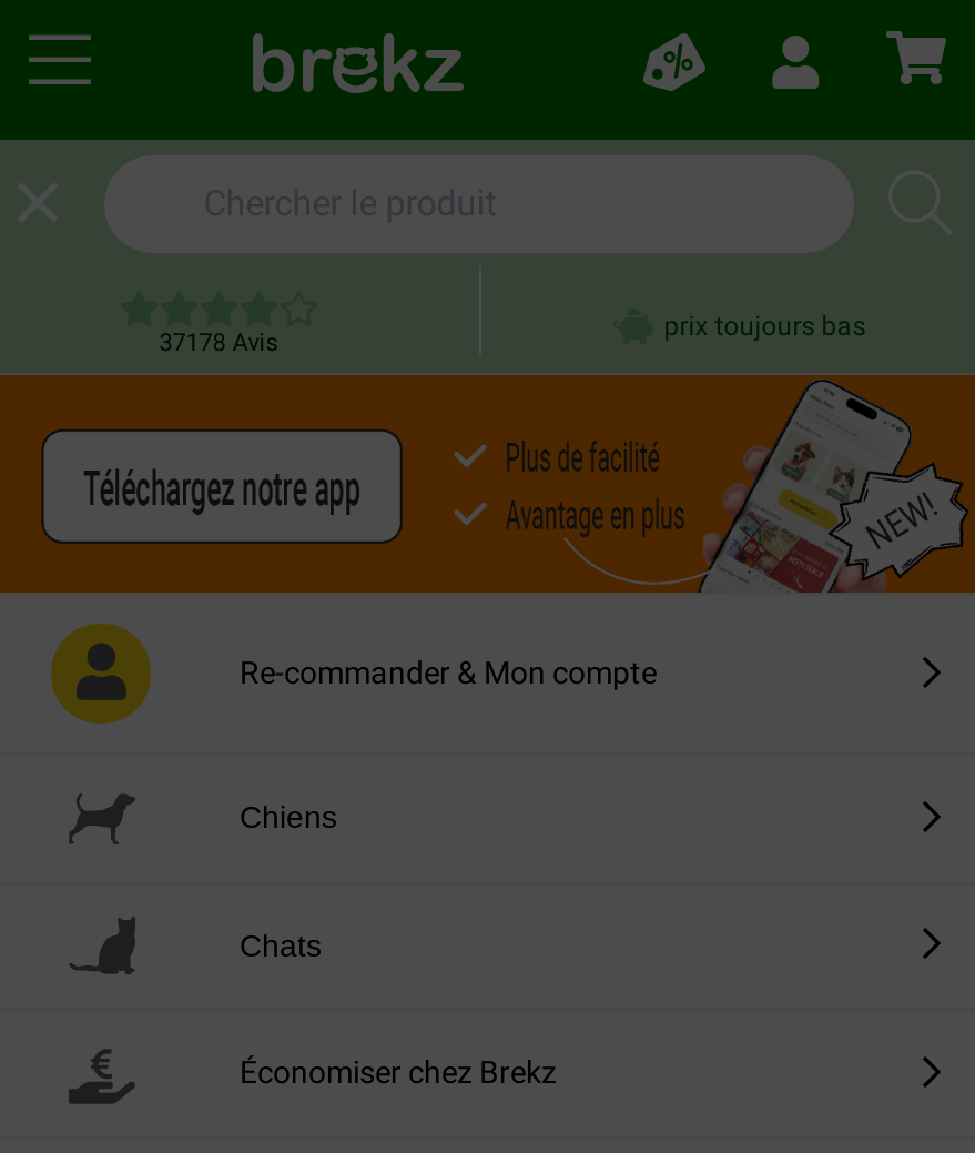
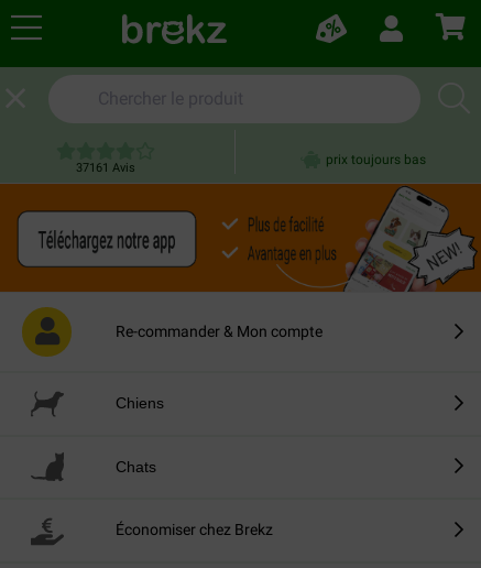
- 37178 Avis
+ 37161 Avis
